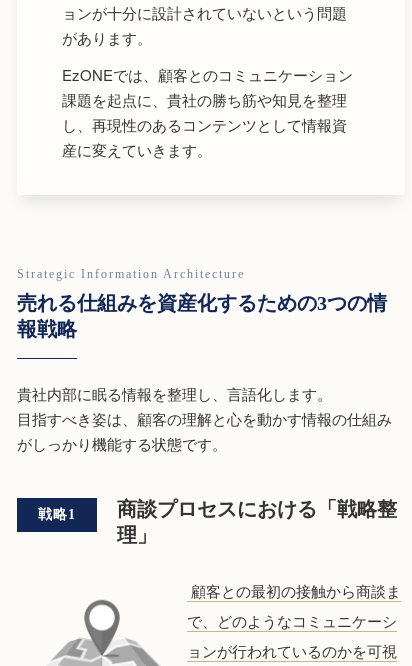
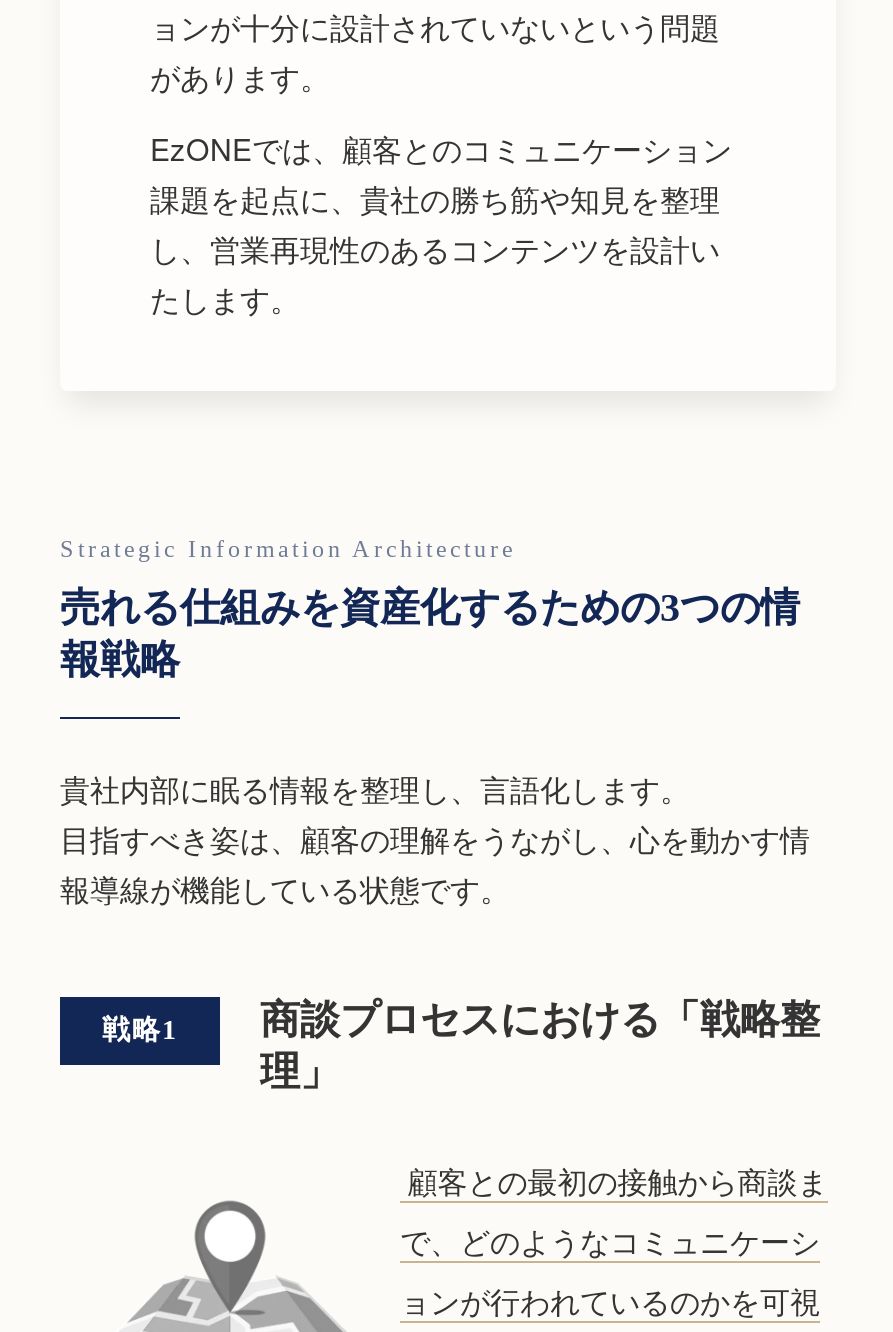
- し、再現性のあるコンテンツとして情報資
- 産に変えていきます。
+ し、営業再現性のあるコンテンツを設計い
+ たします。

- 目指すべき姿は、顧客の理解と心を動かす情報の仕組み
- がしっかり機能する状態です。
+ 目指すべき姿は、顧客の理解をうながし、心を動かす情
+ 報導線が機能している状態です。
